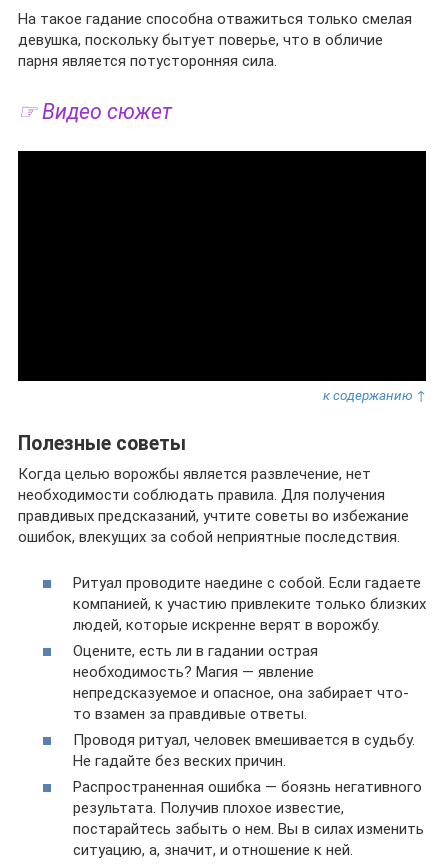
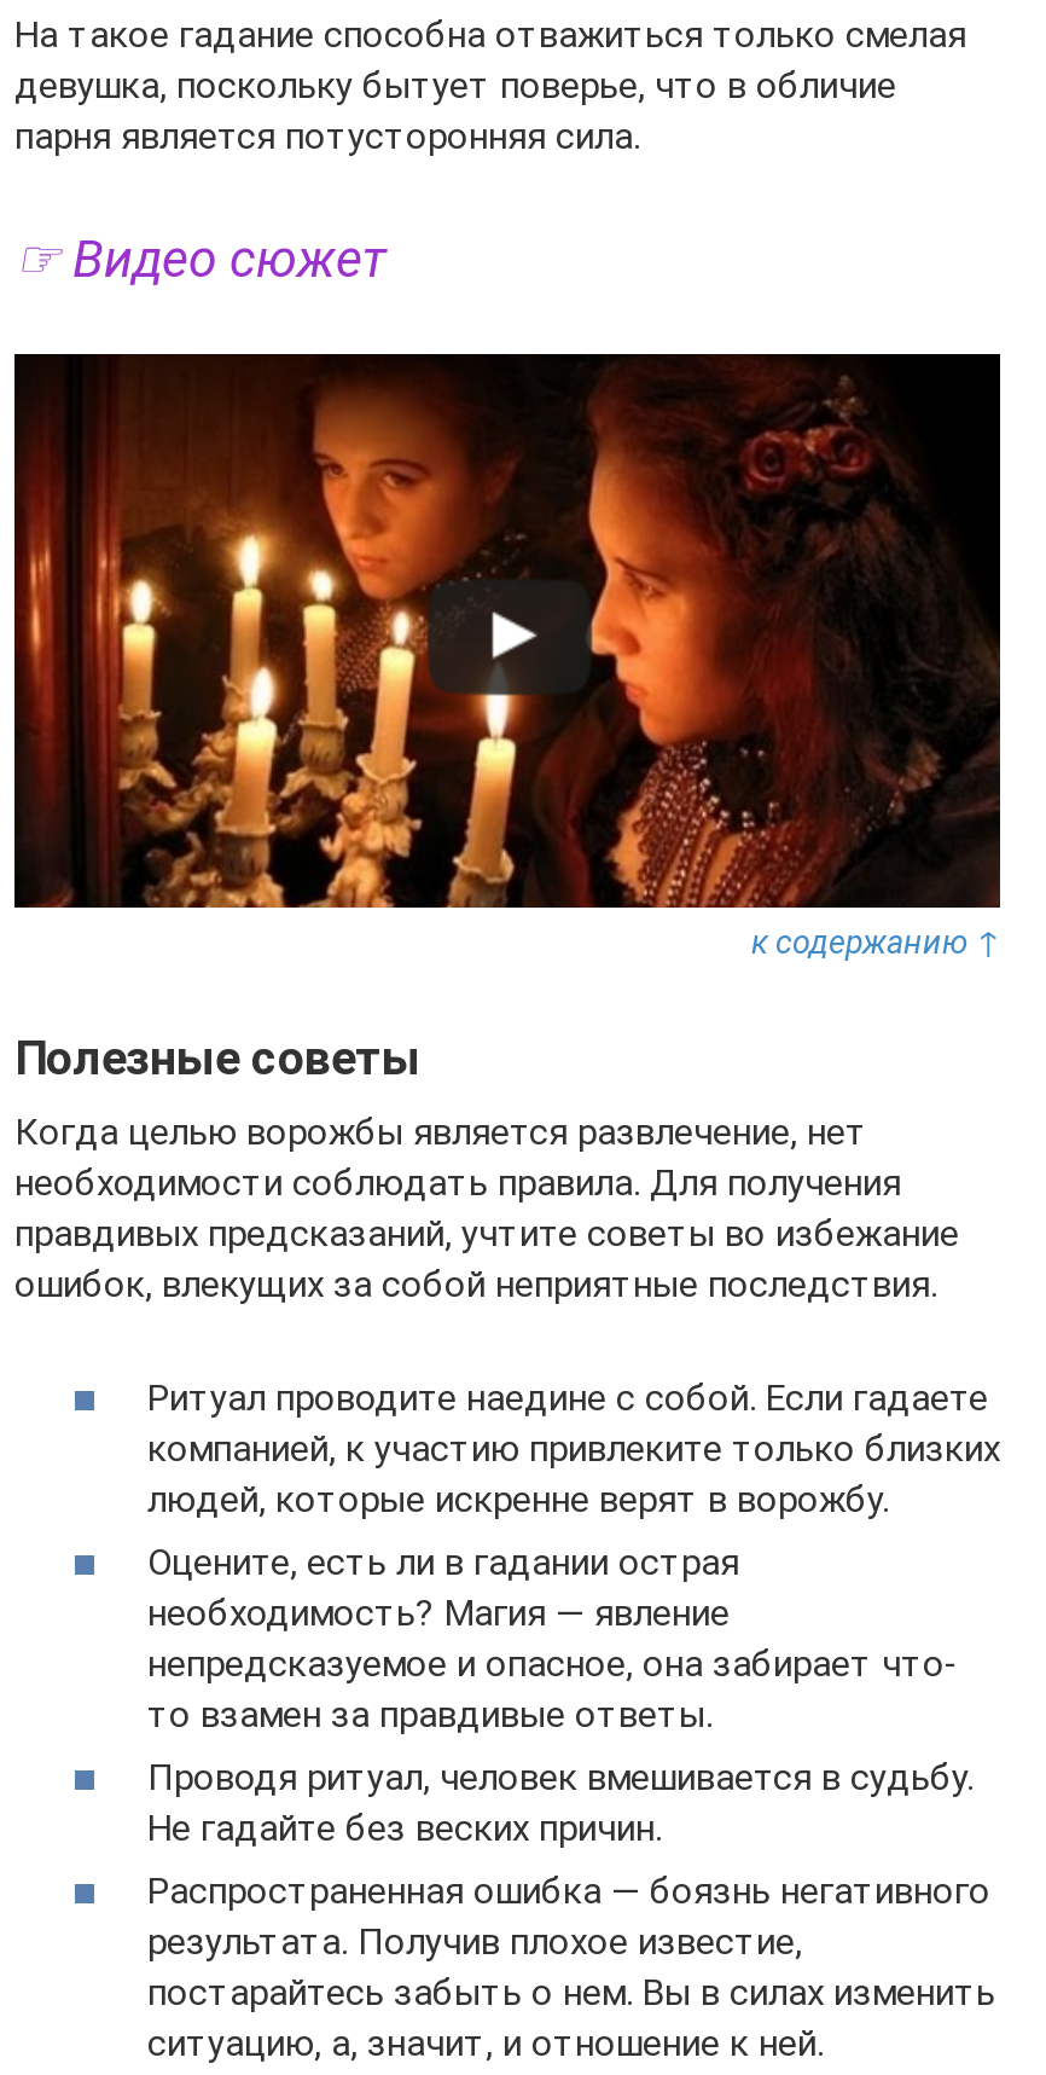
+ [image]
